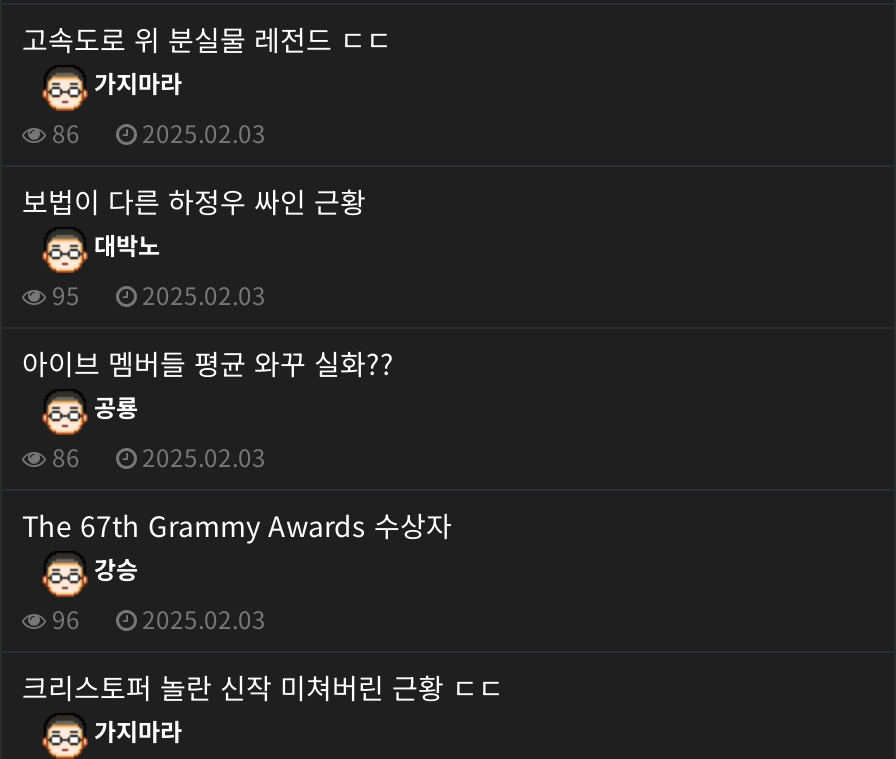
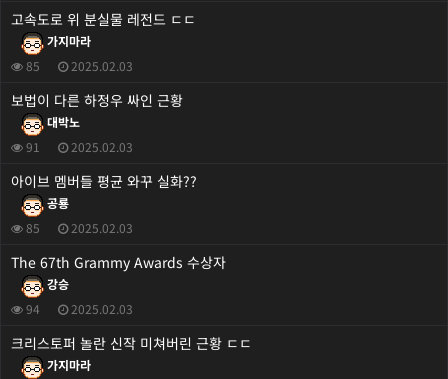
- 86 2025.02.03
+ 85 2025.02.03

- 95 2025.02.03
+ 91 2025.02.03

- 86 2025.02.03
+ 85 2025.02.03

- 96 2025.02.03
+ 94 2025.02.03
